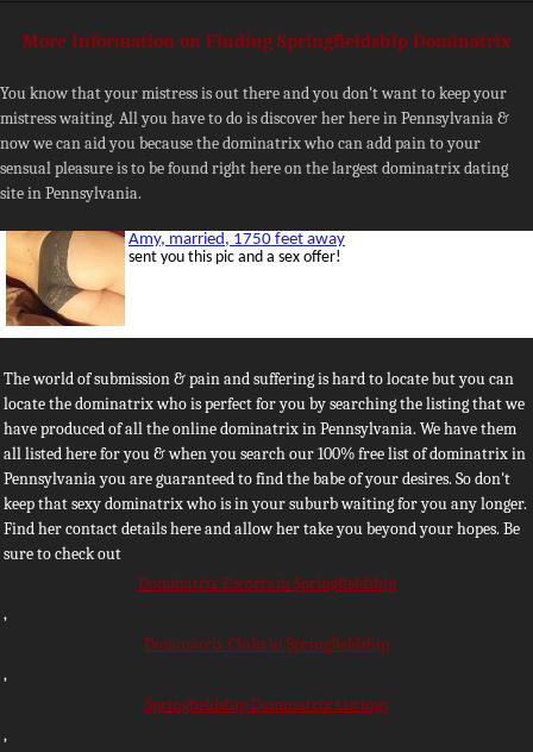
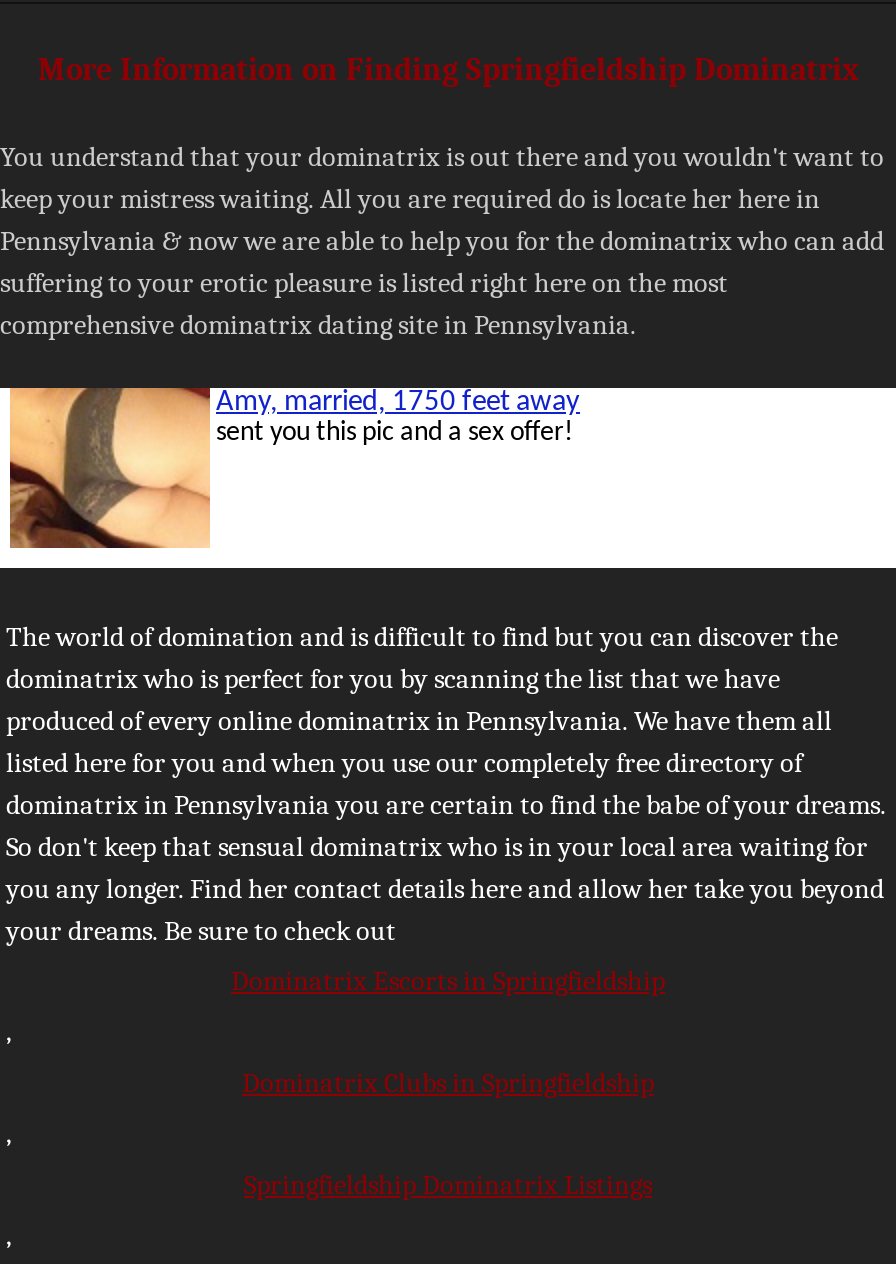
- You know that your mistress is out there and you don't want to keep your
- mistress waiting. All you have to do is discover her here in Pennsylvania &
- now we can aid you because the dominatrix who can add pain to your
- sensual pleasure is to be found right here on the largest dominatrix dating
- site in Pennsylvania.
+ You understand that your dominatrix is out there and you wouldn't want to
+ keep your mistress waiting. All you are required do is locate her here in
+ Pennsylvania & now we are able to help you for the dominatrix who can add
+ suffering to your erotic pleasure is listed right here on the most
+ comprehensive dominatrix dating site in Pennsylvania.

- The world of submission & pain and suffering is hard to locate but you can
- locate the dominatrix who is perfect for you by searching the listing that we
- have produced of all the online dominatrix in Pennsylvania. We have them
- all listed here for you & when you search our 100% free list of dominatrix in
- Pennsylvania you are guaranteed to find the babe of your desires. So don't
- keep that sexy dominatrix who is in your suburb waiting for you any longer.
- Find her contact details here and allow her take you beyond your hopes. Be
- sure to check out
+ The world of domination and is difficult to find but you can discover the
+ dominatrix who is perfect for you by scanning the list that we have
+ produced of every online dominatrix in Pennsylvania. We have them all
+ listed here for you and when you use our completely free directory of
+ dominatrix in Pennsylvania you are certain to find the babe of your dreams.
+ So don't keep that sensual dominatrix who is in your local area waiting for
+ you any longer. Find her contact details here and allow her take you beyond
+ your dreams. Be sure to check out
